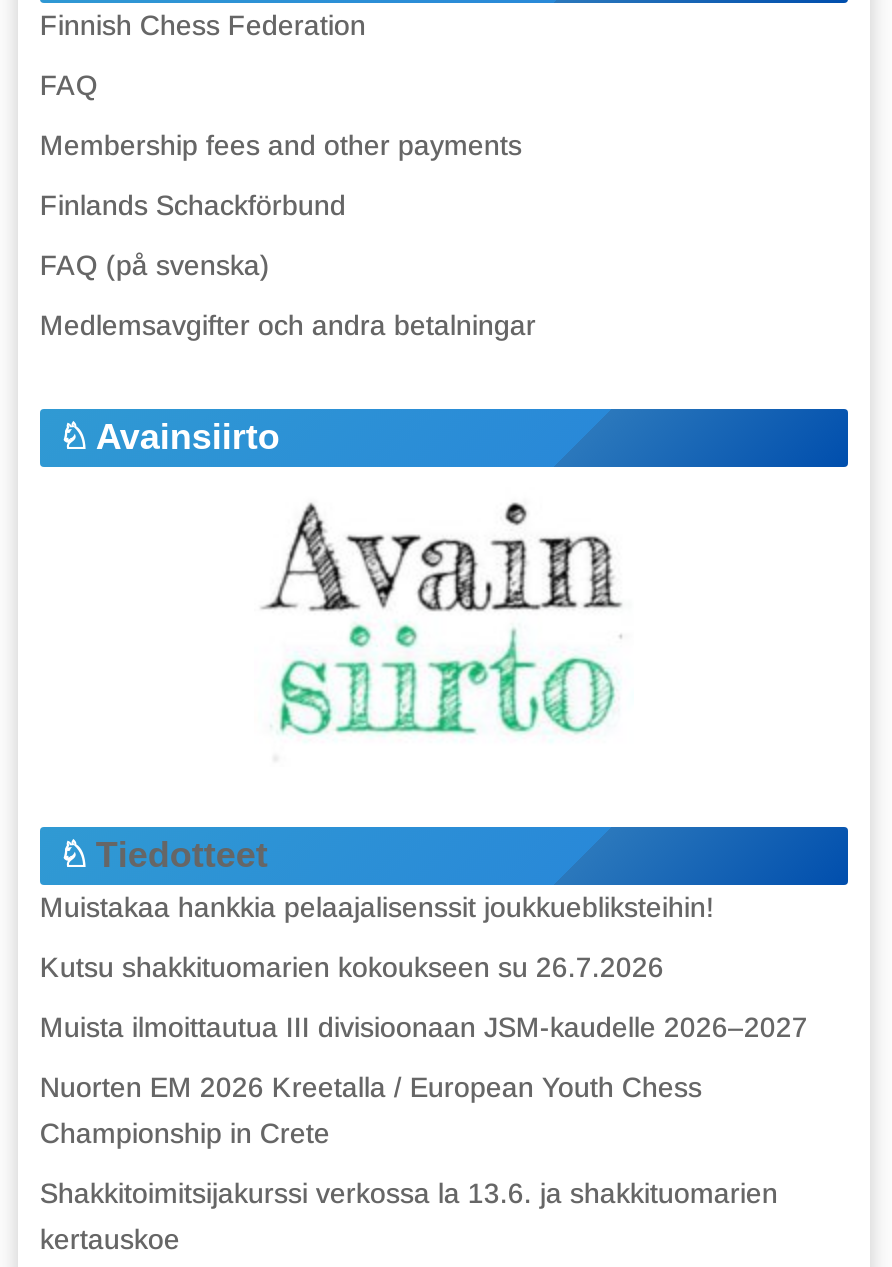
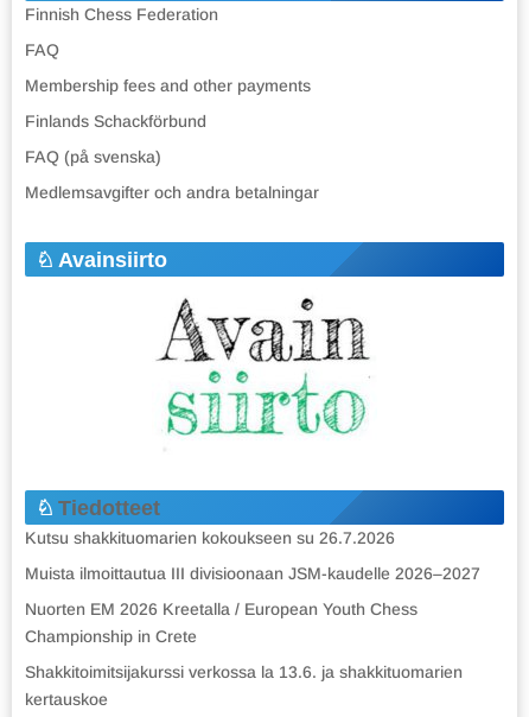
- Muistakaa hankkia pelaajalisenssit joukkuebliksteihin!
